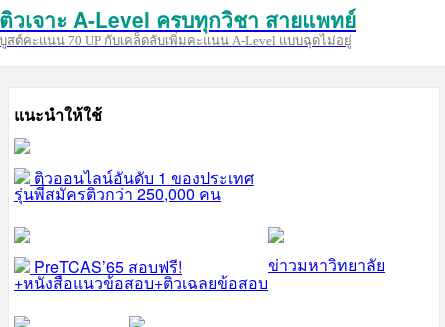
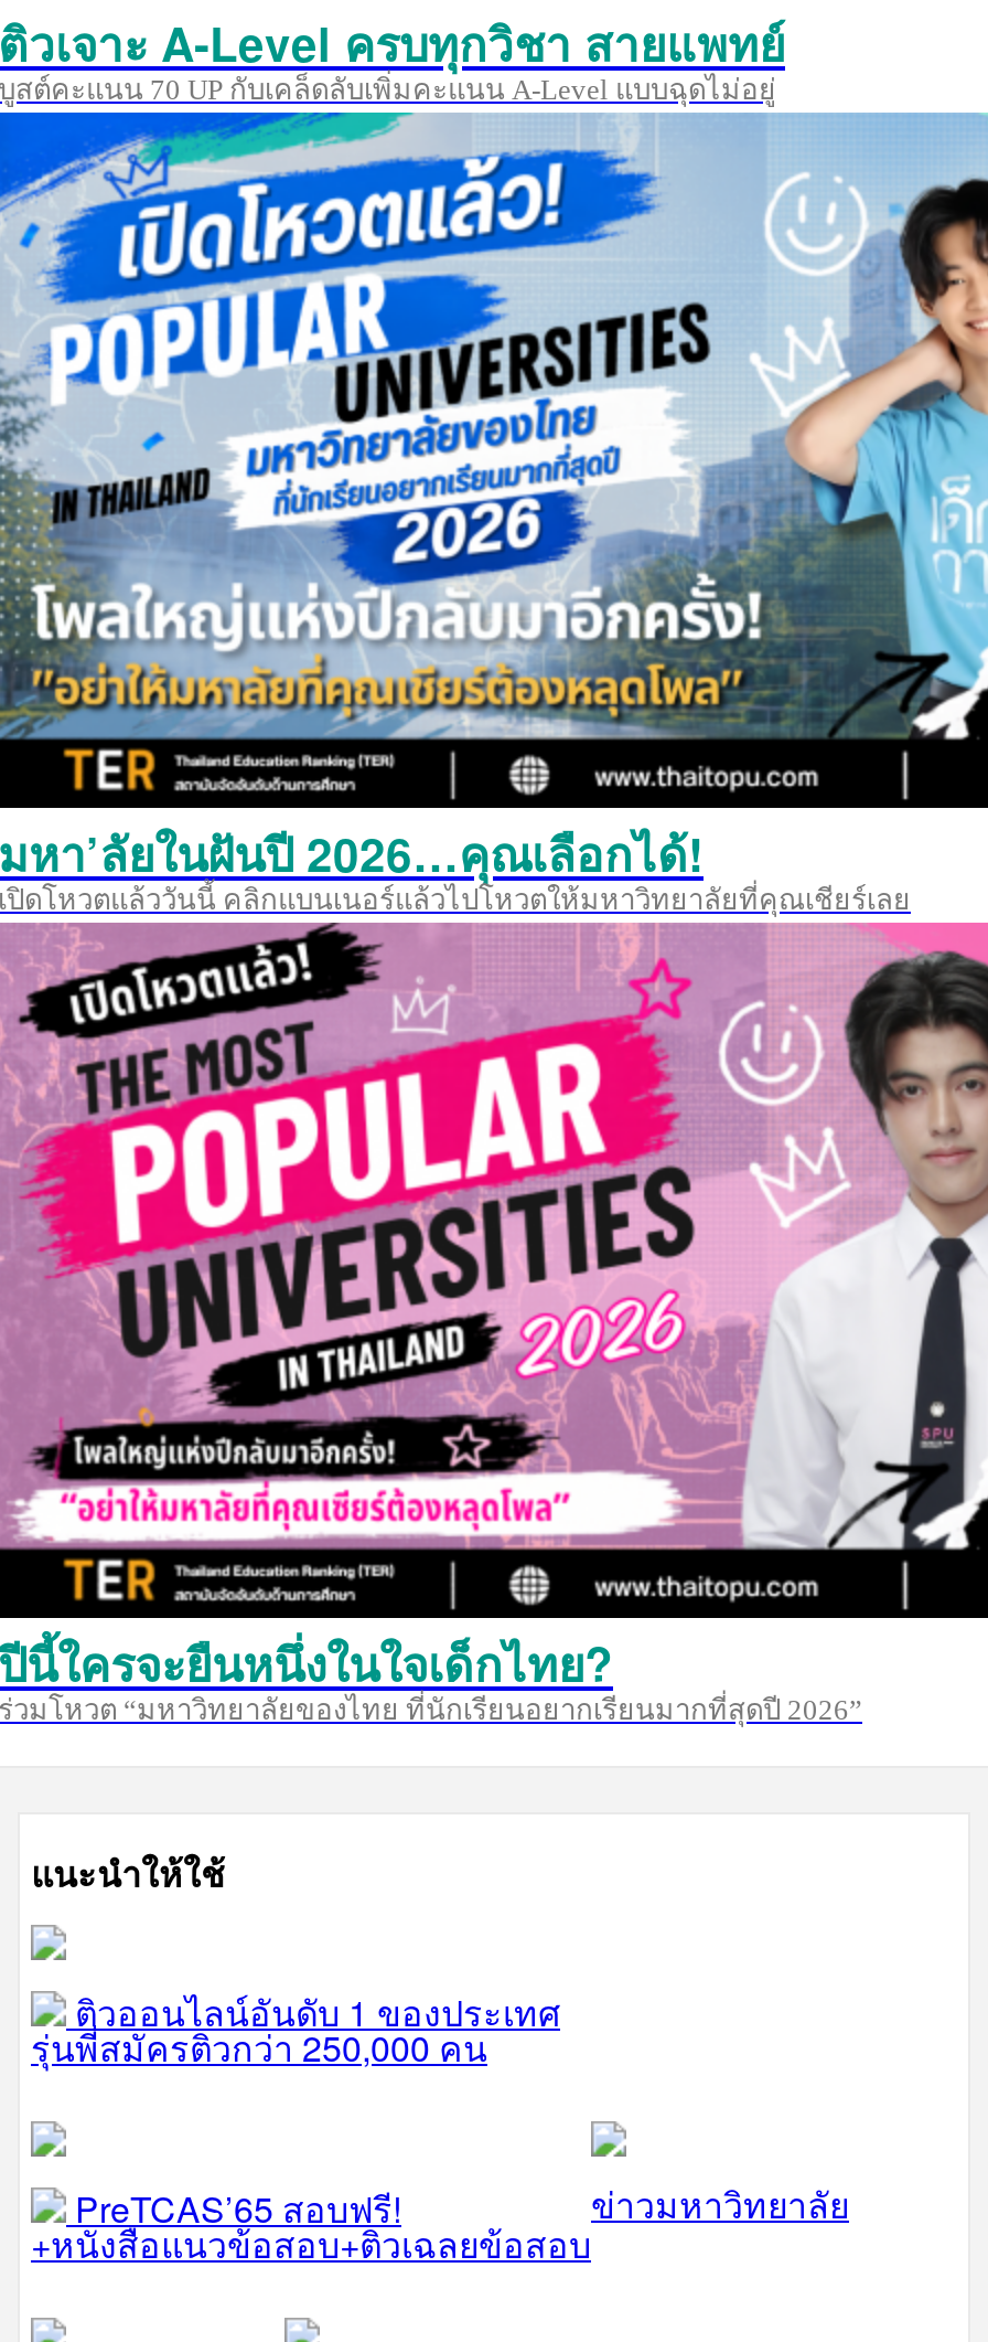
+ [image]
+ มหา’ลัยในฝันปี 2026…คุณเลือกได้!
+ เปิดโหวตแล้ววันนี้ คลิกแบนเนอร์แล้วไปโหวตให้มหาวิทยาลัยที่คุณเชียร์เลย

+ [image]
+ ปีนี้ใครจะยืนหนึ่งในใจเด็กไทย?
+ ร่วมโหวต “มหาวิทยาลัยของไทย ที่นักเรียนอยากเรียนมากที่สุดปี 2026”
